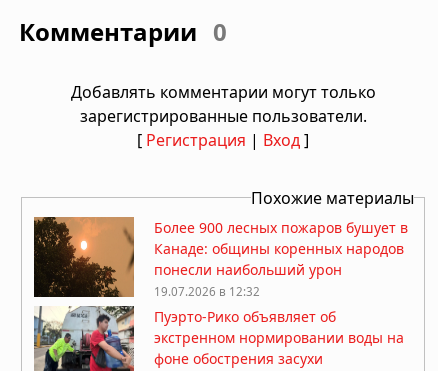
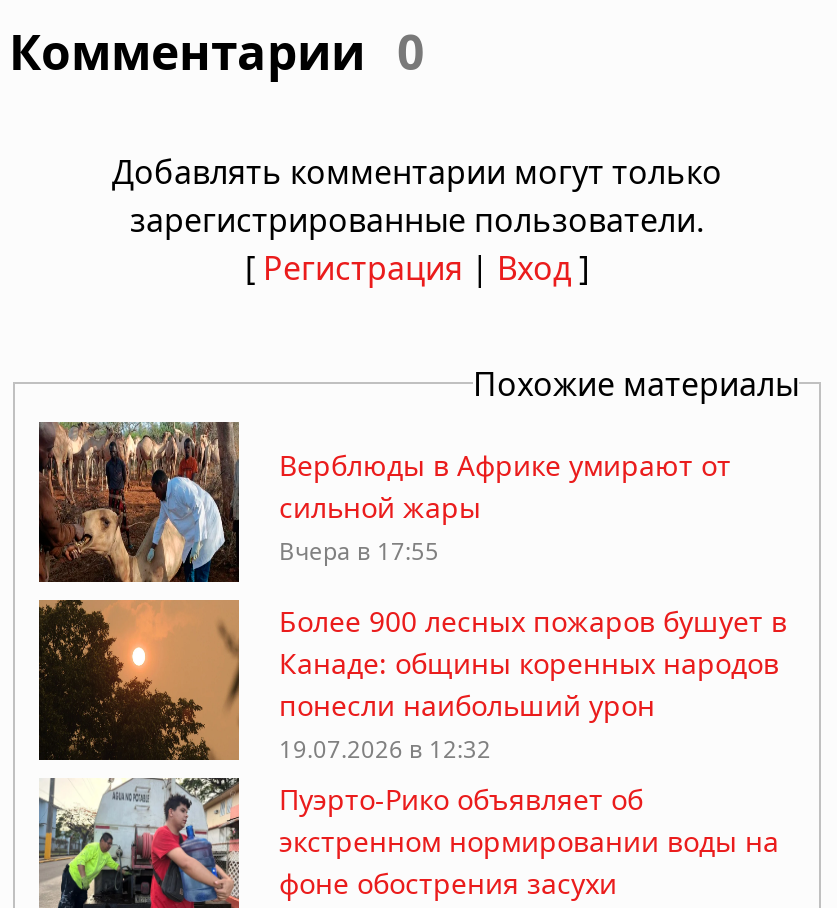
+ [image]
+ Верблюды в Африке умирают от
+ сильной жары
+ Вчера в 17:55
